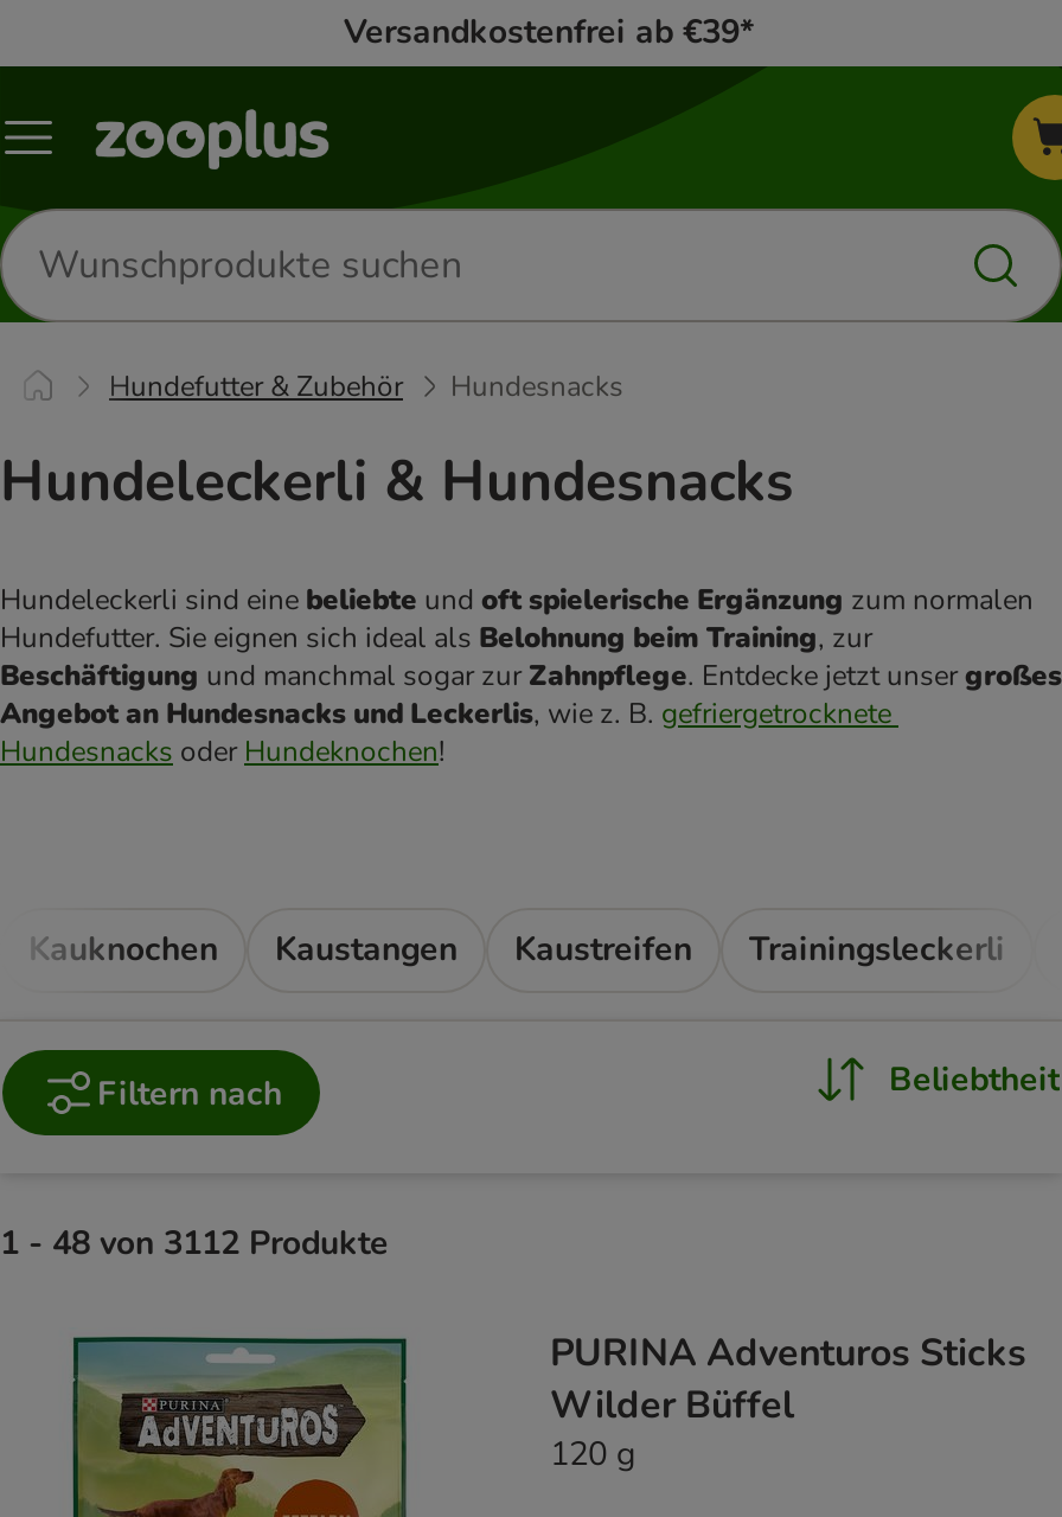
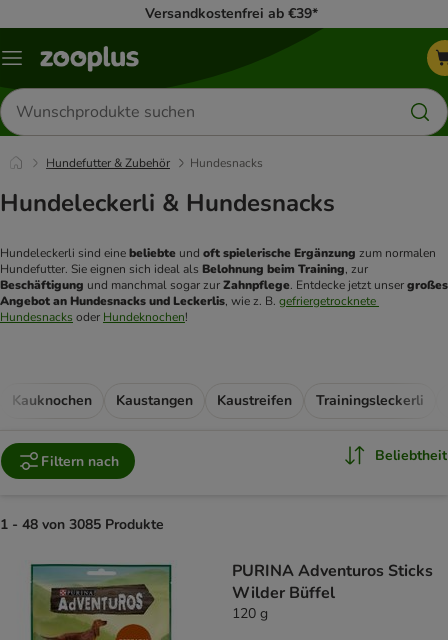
- 1 - 48 von 3112 Produkte
+ 1 - 48 von 3085 Produkte
